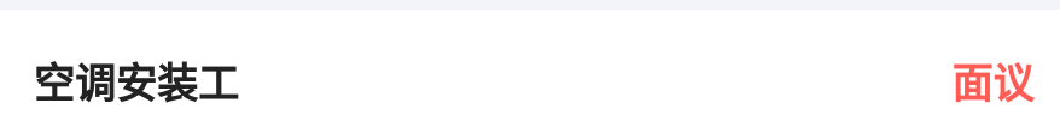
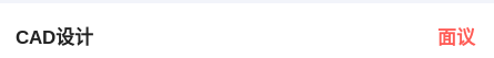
- 空调安装工
+ CAD设计
